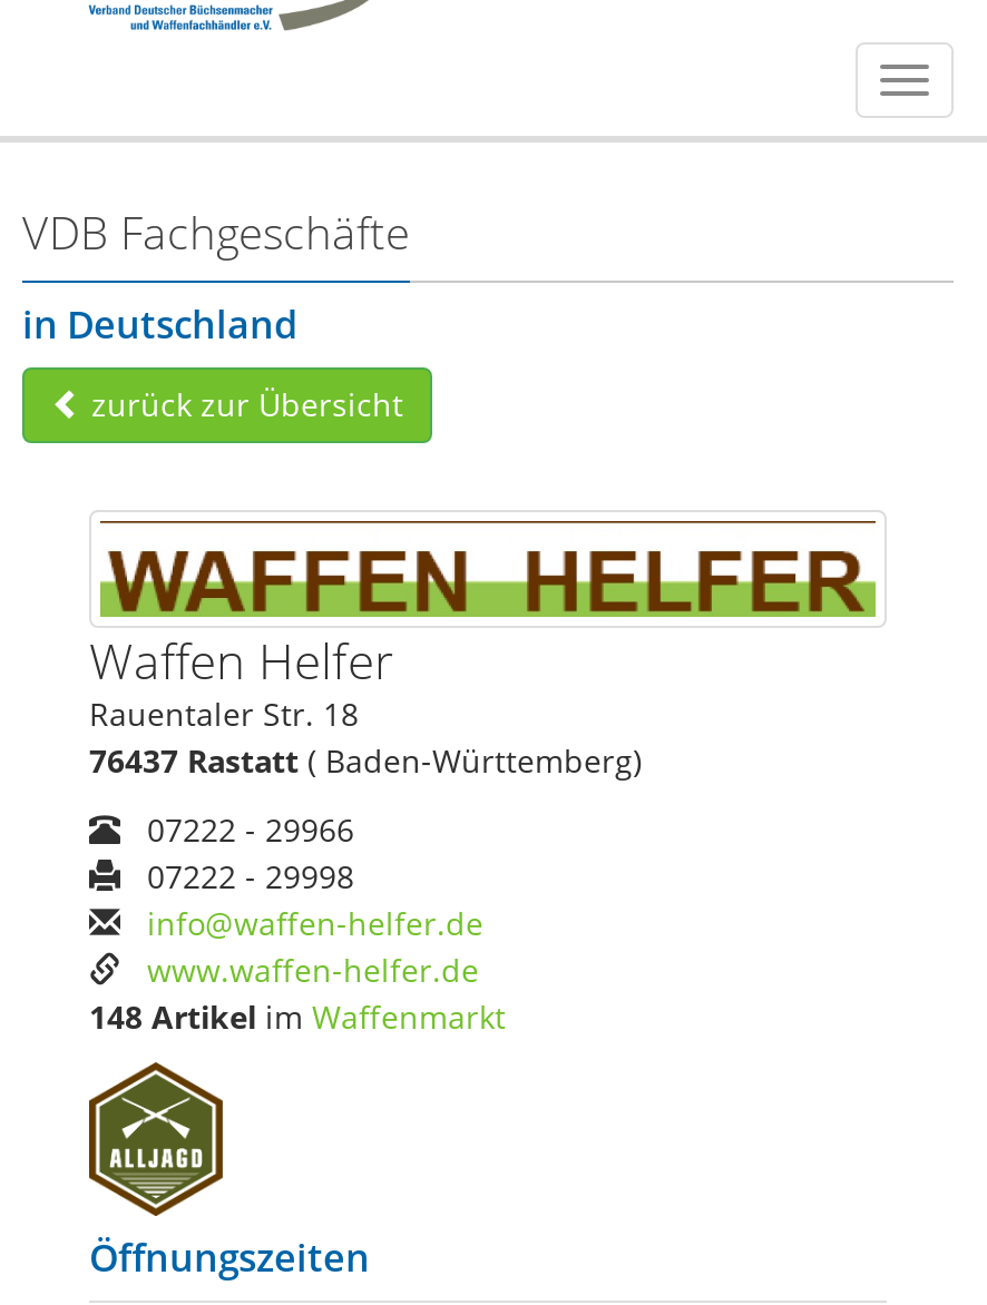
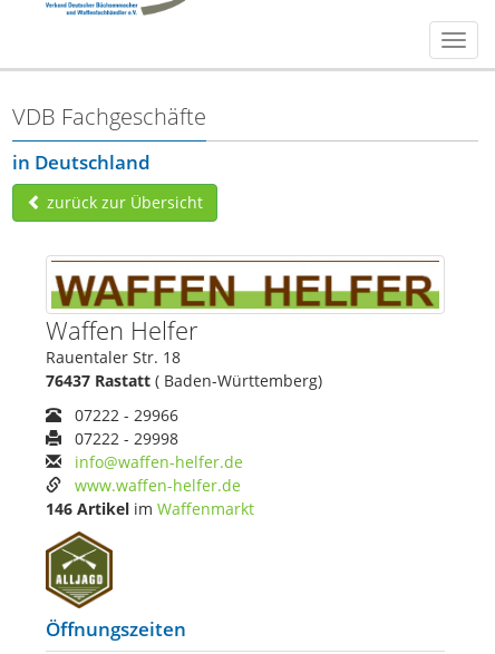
- 148 Artikel im Waffenmarkt
+ 146 Artikel im Waffenmarkt
